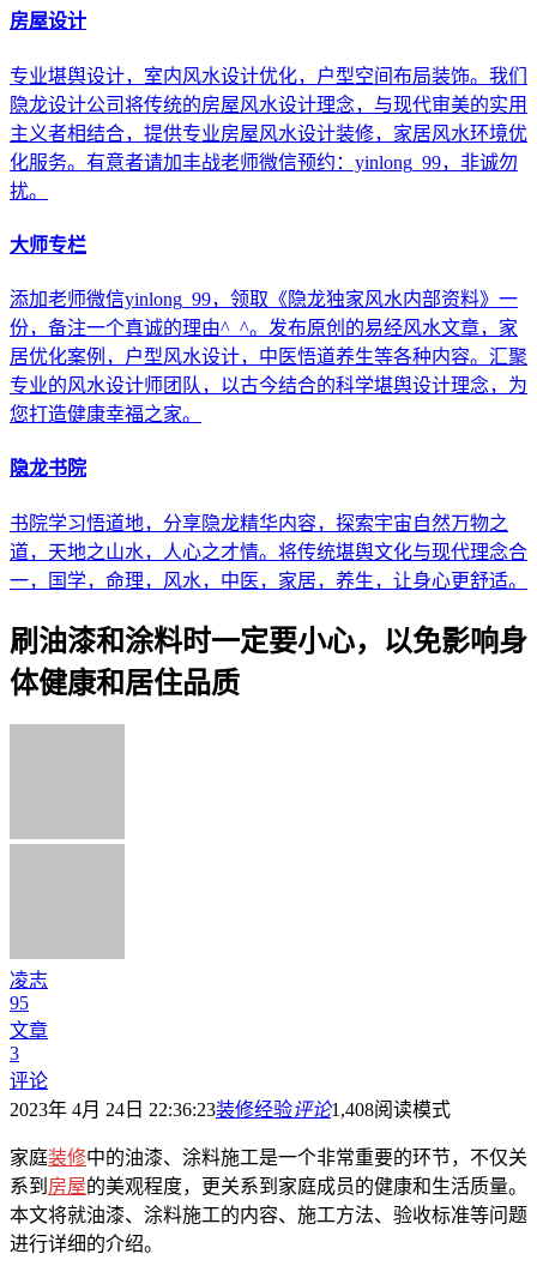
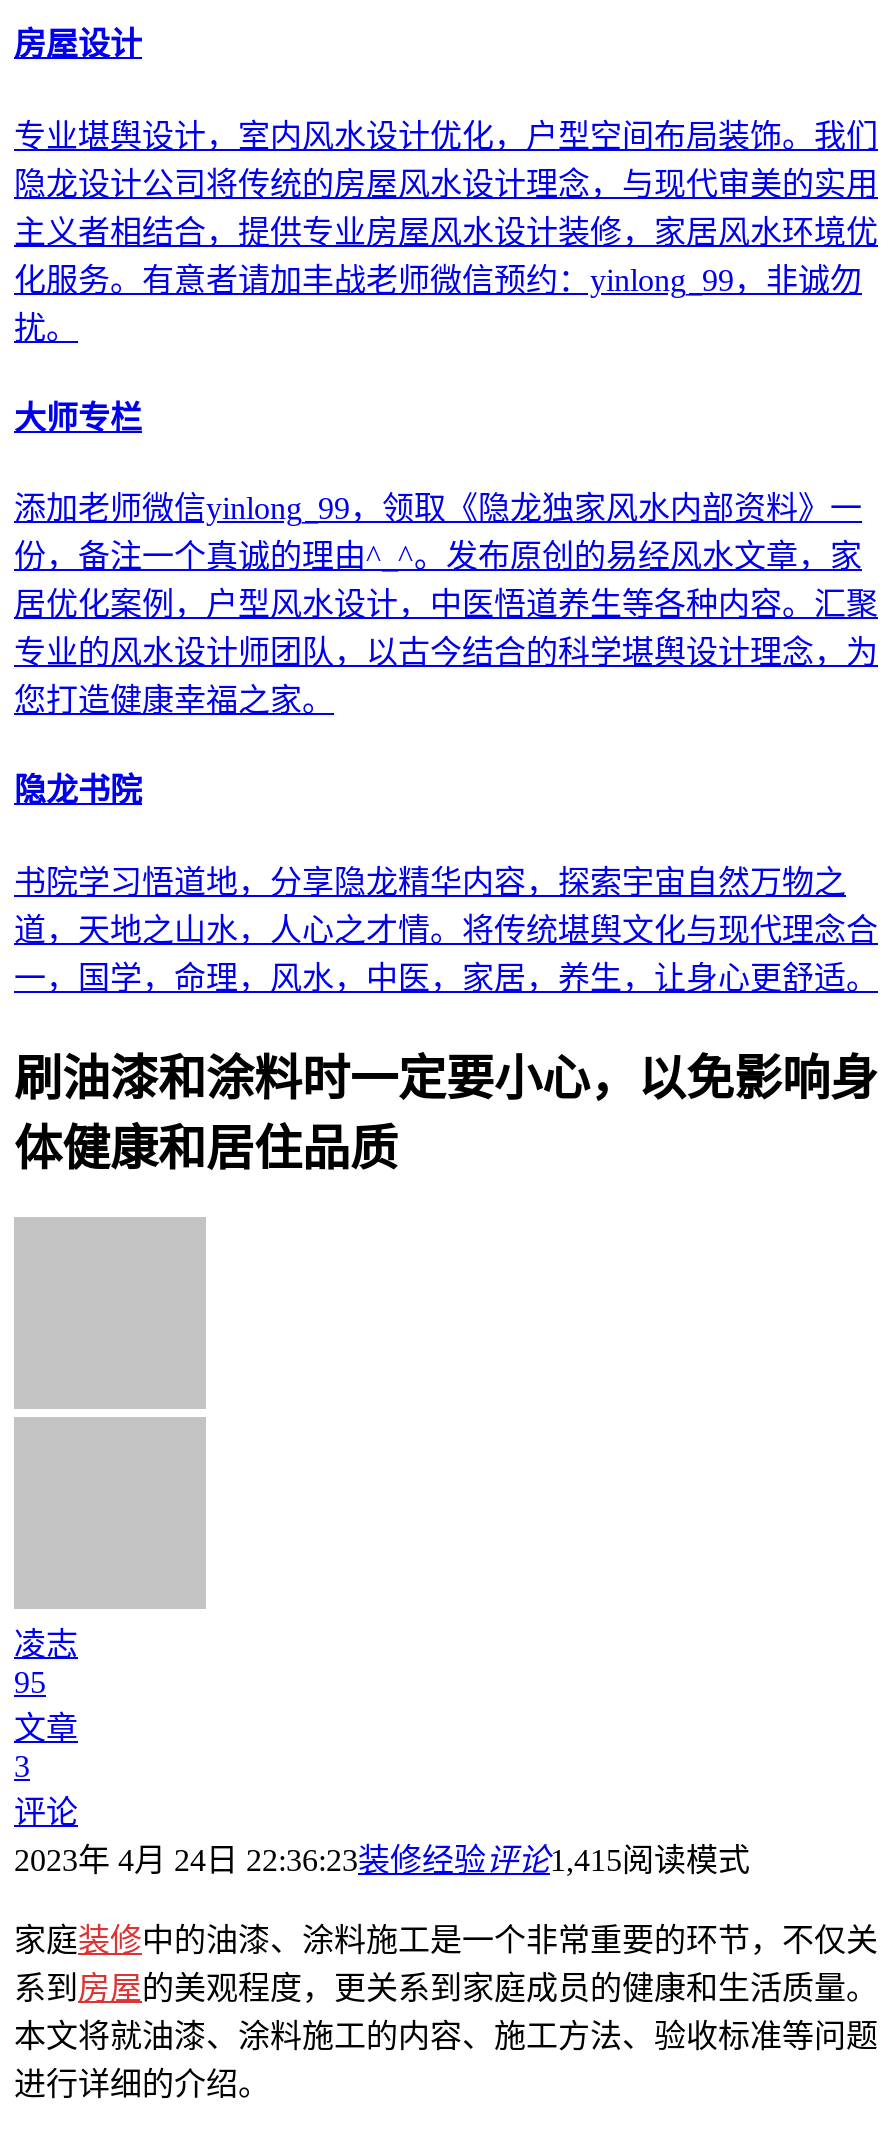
- 2023年 4月 24日 22:36:23装修经验评论1,408阅读模式
+ 2023年 4月 24日 22:36:23装修经验评论1,415阅读模式
